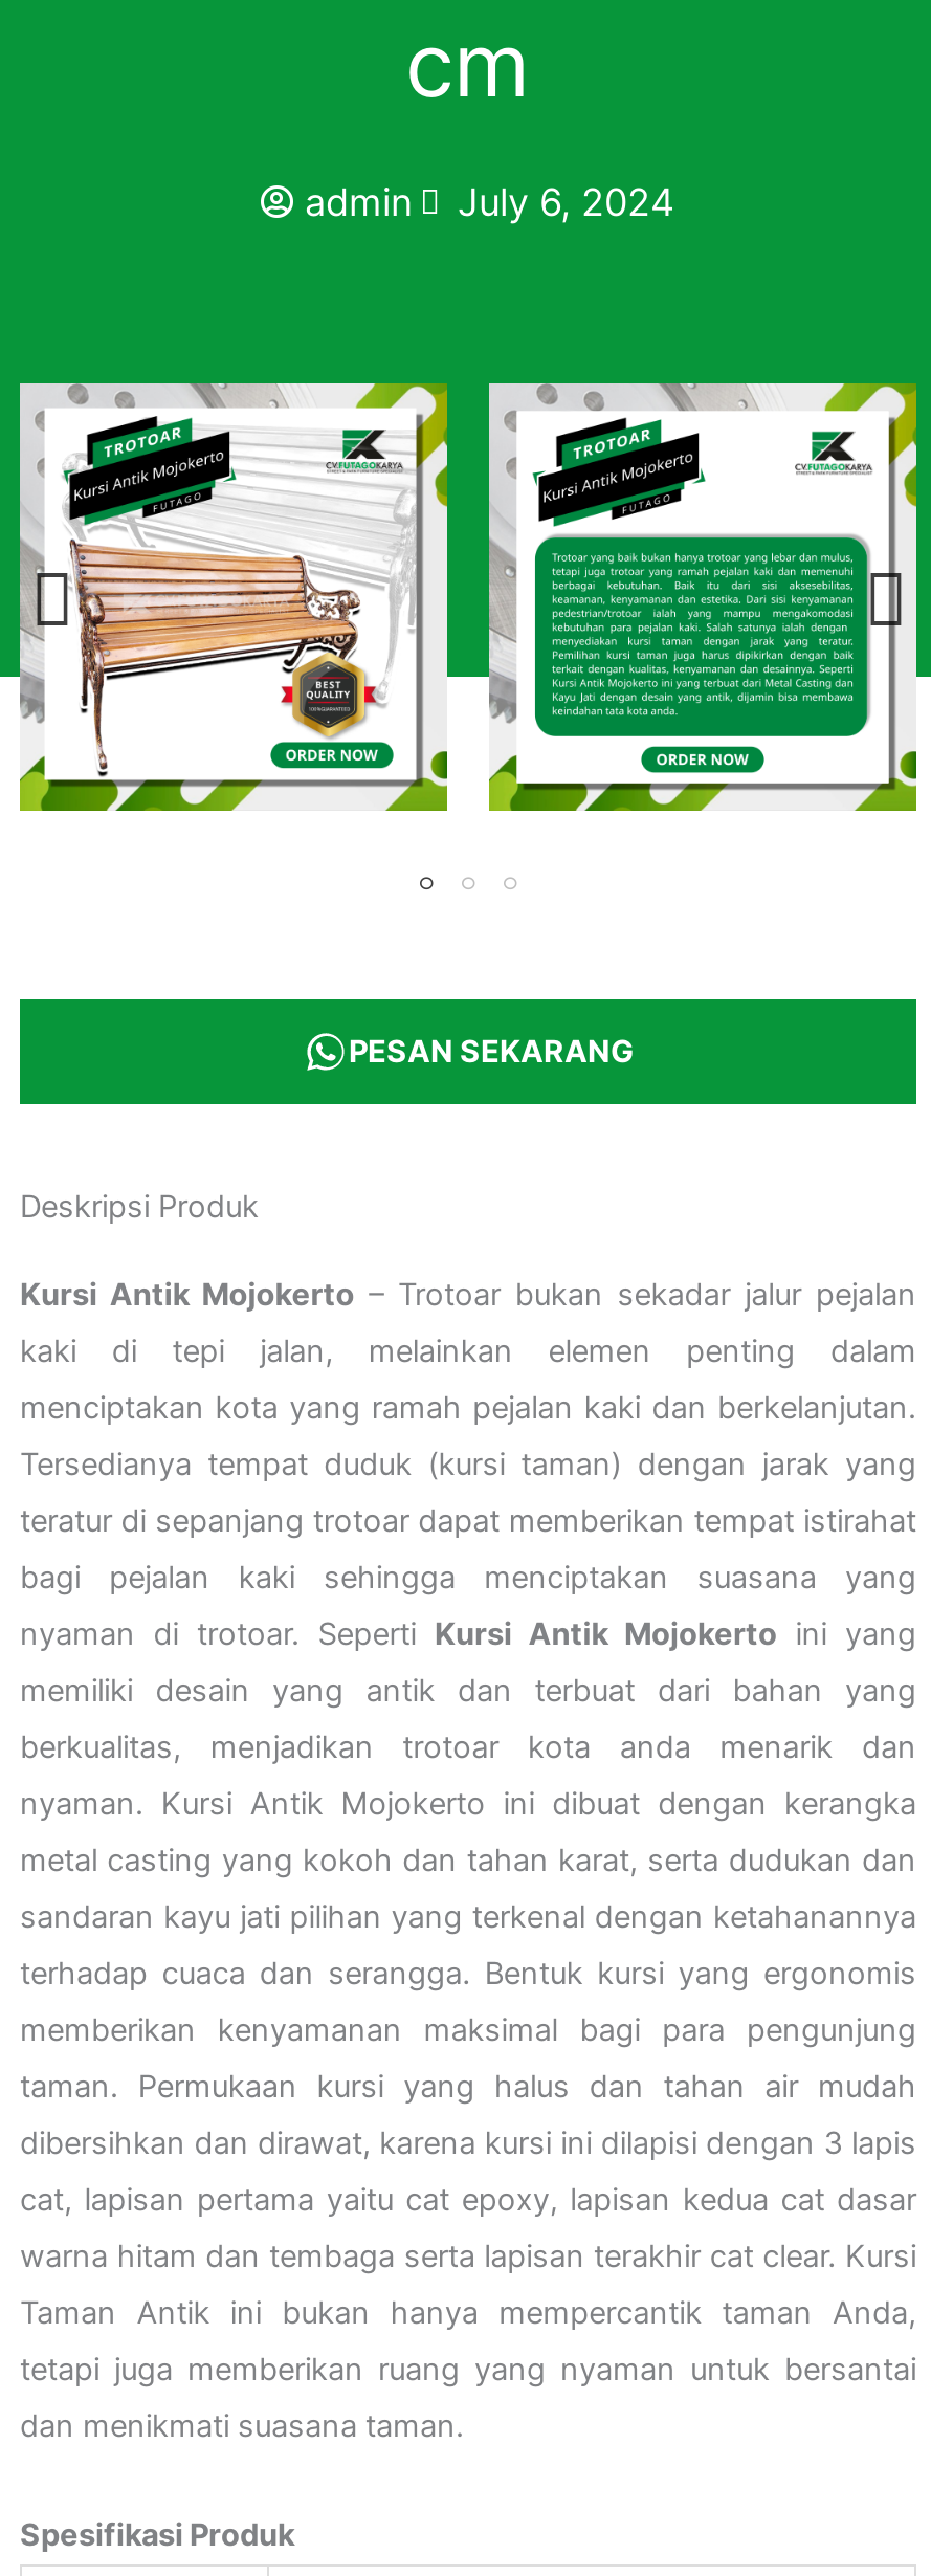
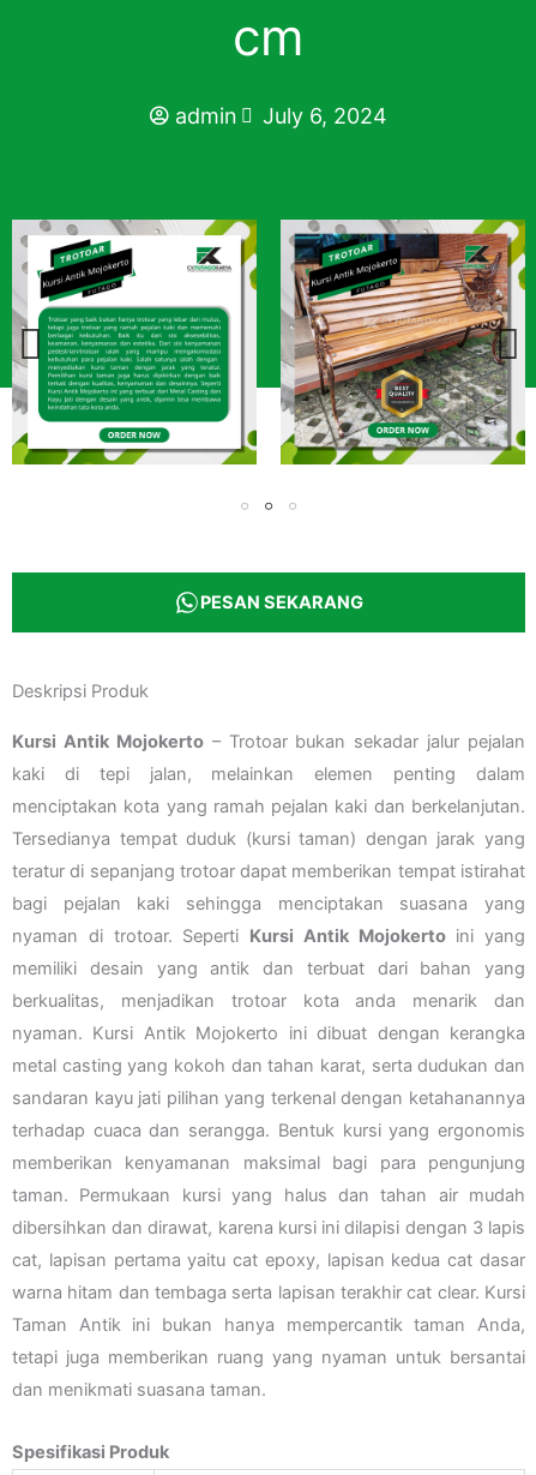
- [image]
+ [image]

- [image]
+ [image]
